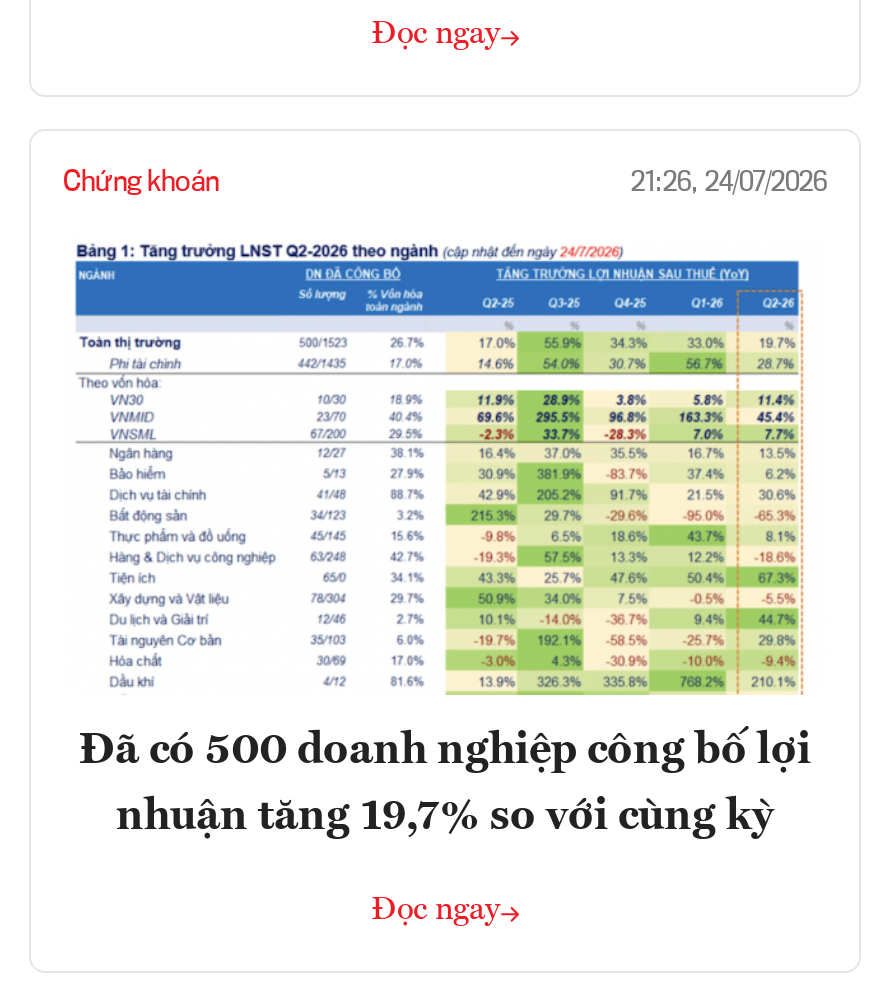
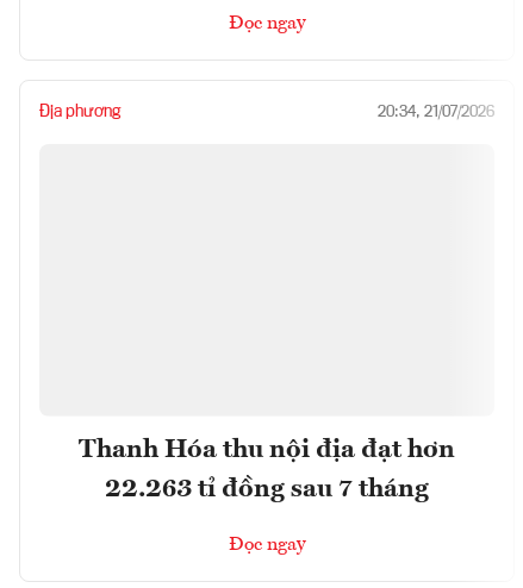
- Chứng khoán
- 21:26, 24/07/2026
+ Địa phương
+ 20:34, 21/07/2026

- [image]

- Đã có 500 doanh nghiệp công bố lợi
+ Thanh Hóa thu nội địa đạt hơn

- nhuận tăng 19,7% so với cùng kỳ
+ 22.263 tỉ đồng sau 7 tháng
